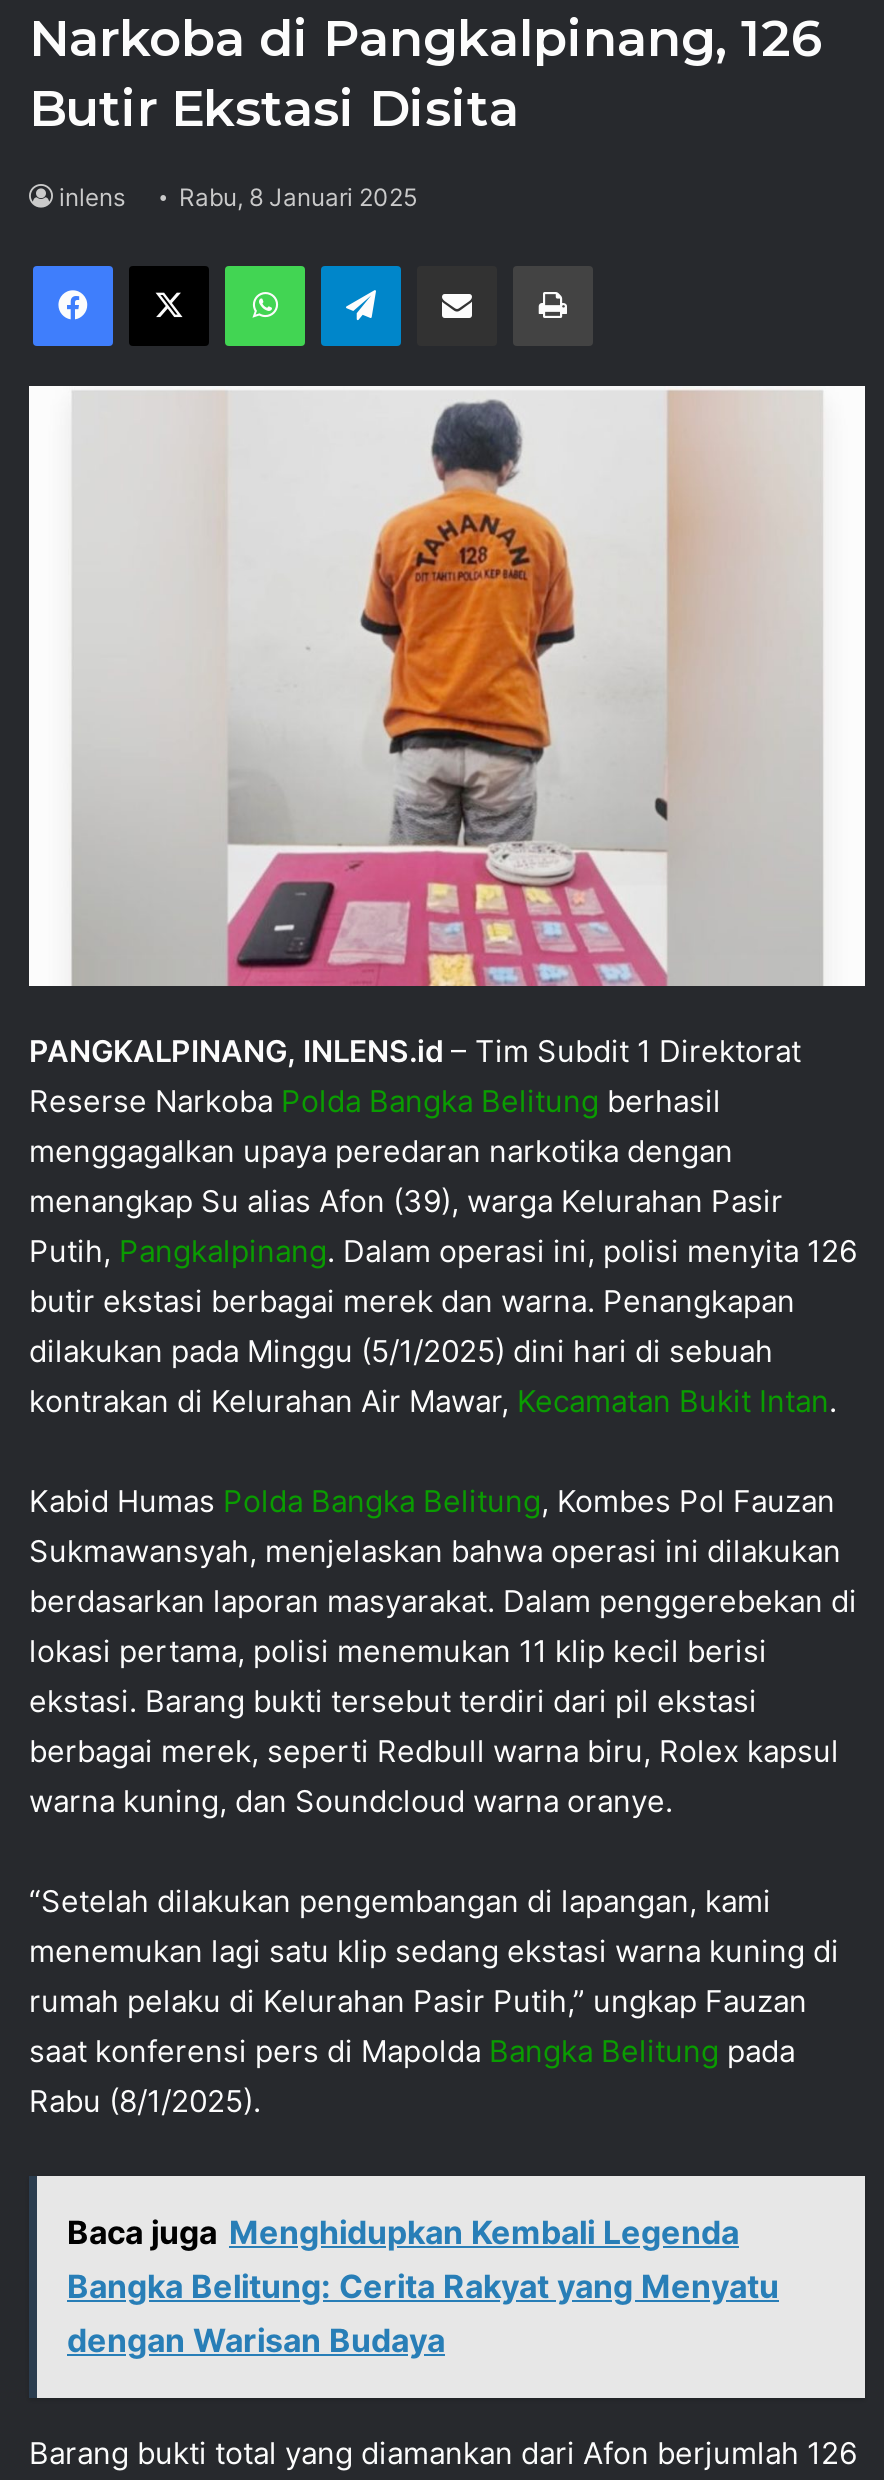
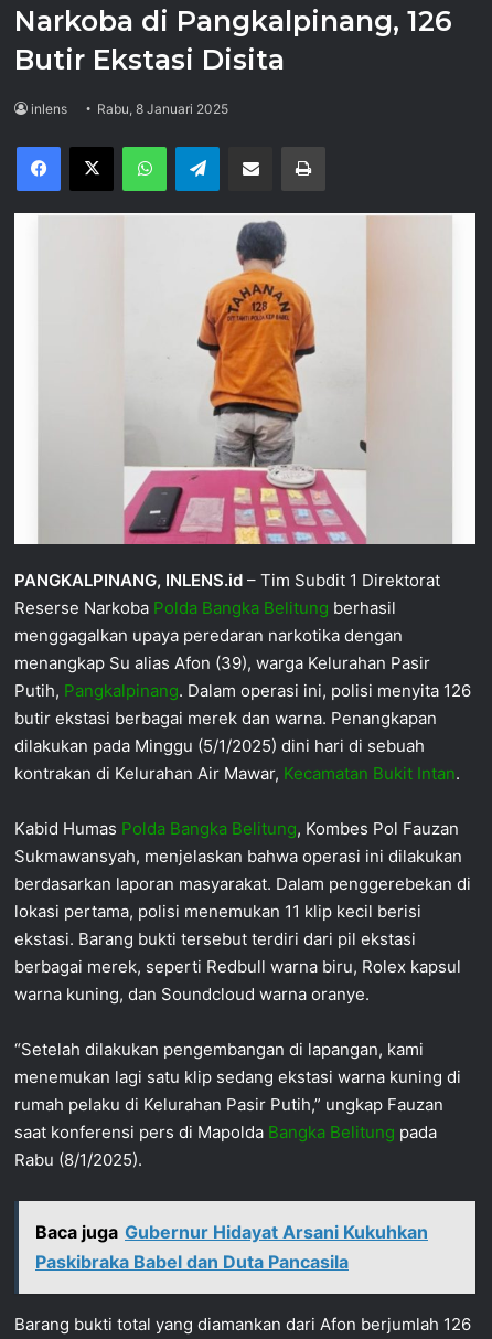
- Baca juga Menghidupkan Kembali Legenda
- Bangka Belitung: Cerita Rakyat yang Menyatu
- dengan Warisan Budaya
+ Baca juga Gubernur Hidayat Arsani Kukuhkan
+ Paskibraka Babel dan Duta Pancasila
